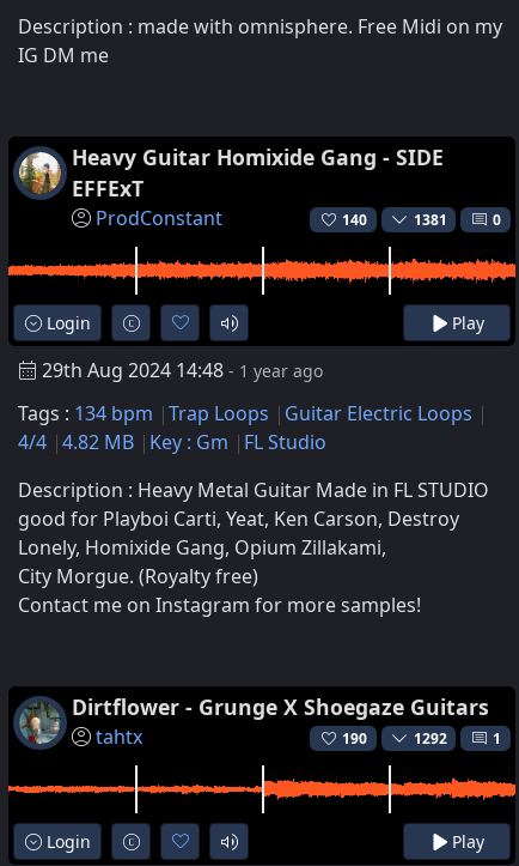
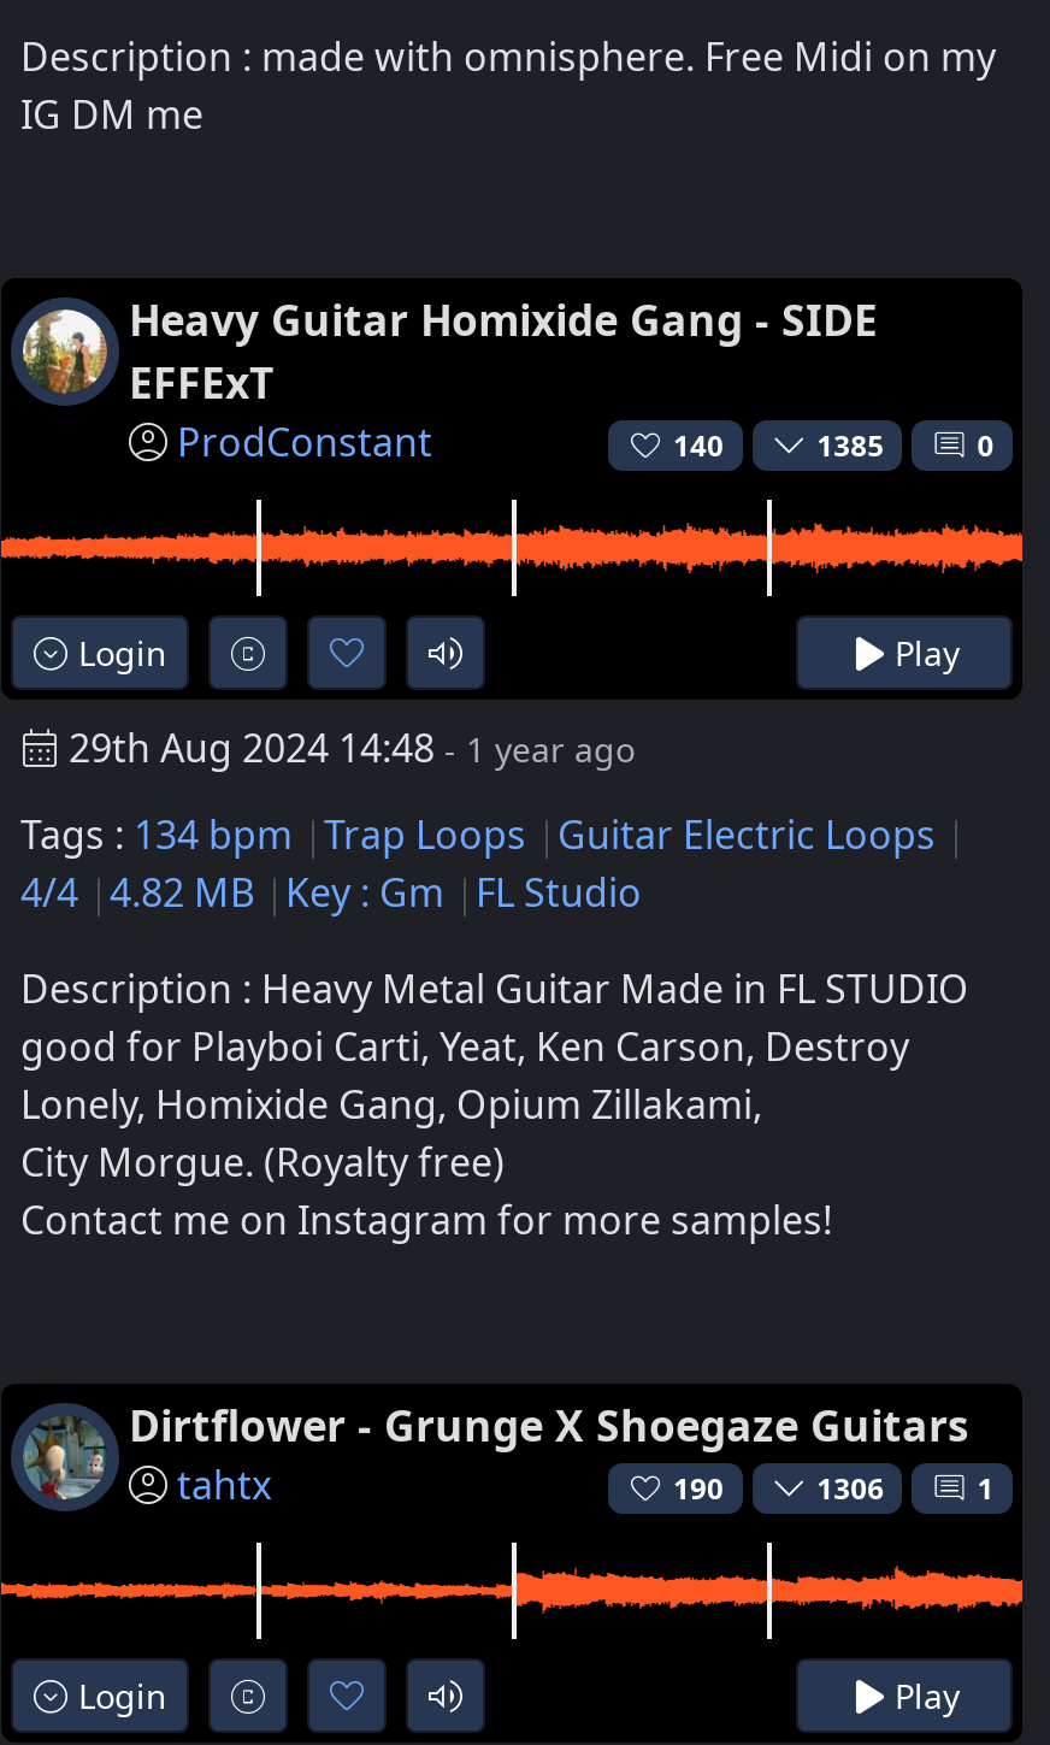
- 1381
+ 1385

- 1292
+ 1306
